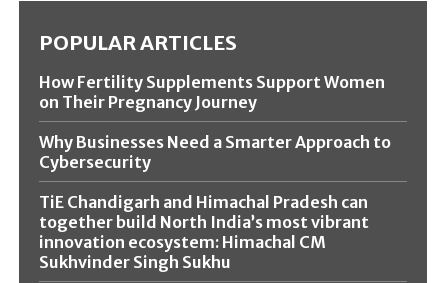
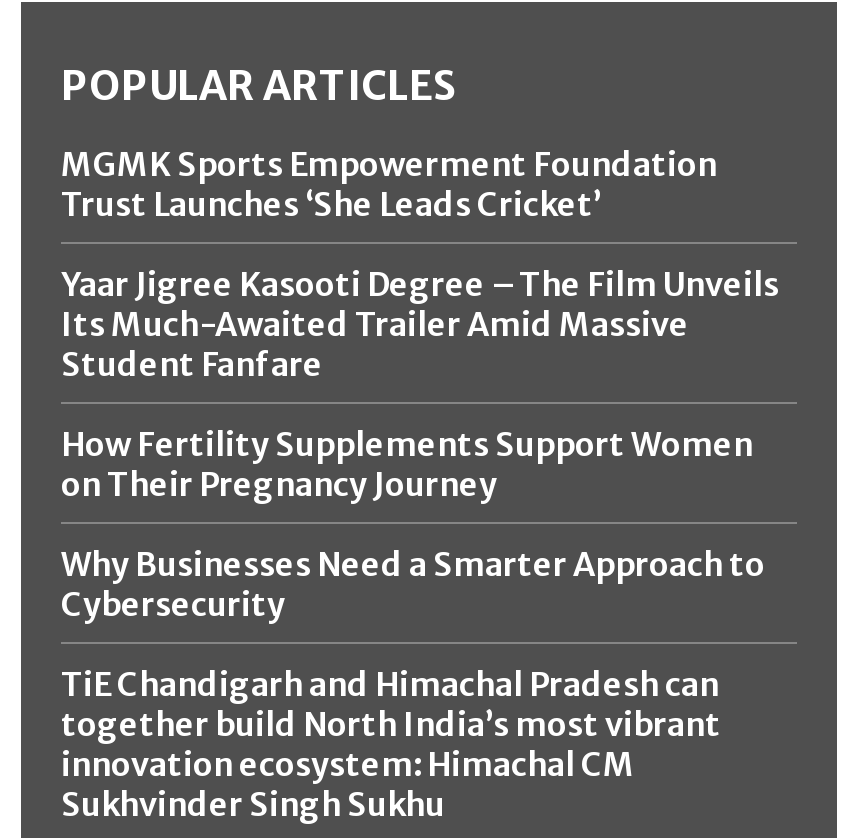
+ MGMK Sports Empowerment Foundation
+ Trust Launches ‘She Leads Cricket’
+ Yaar Jigree Kasooti Degree – The Film Unveils
+ Its Much-Awaited Trailer Amid Massive
+ Student Fanfare
